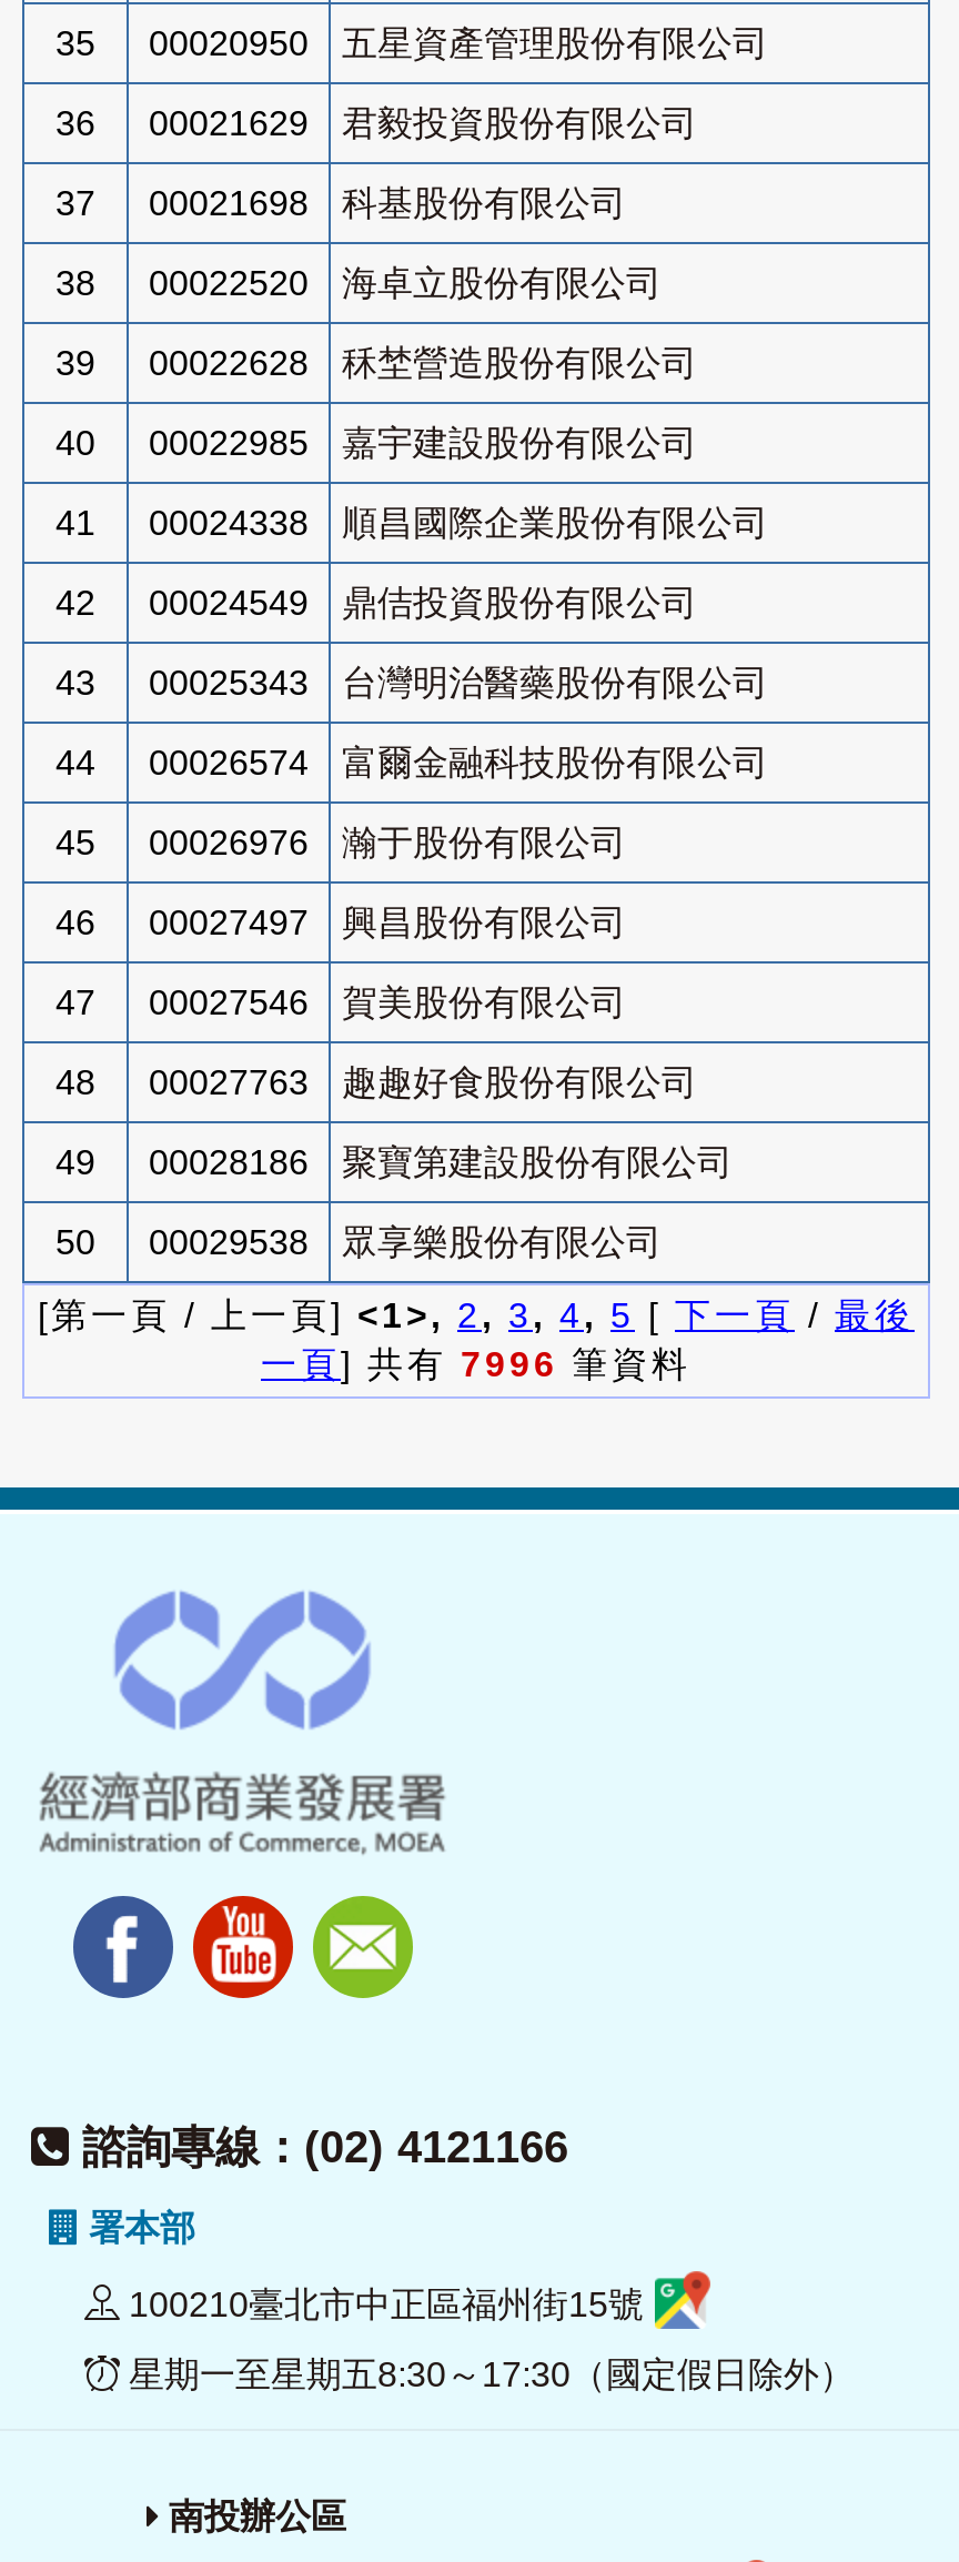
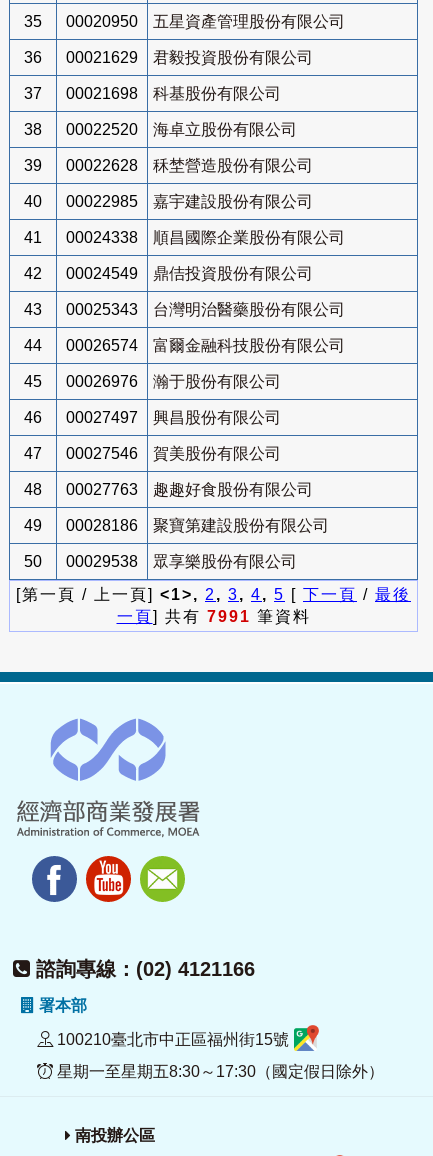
- 一頁] 共有7996筆資料
+ 一頁] 共有7991筆資料
